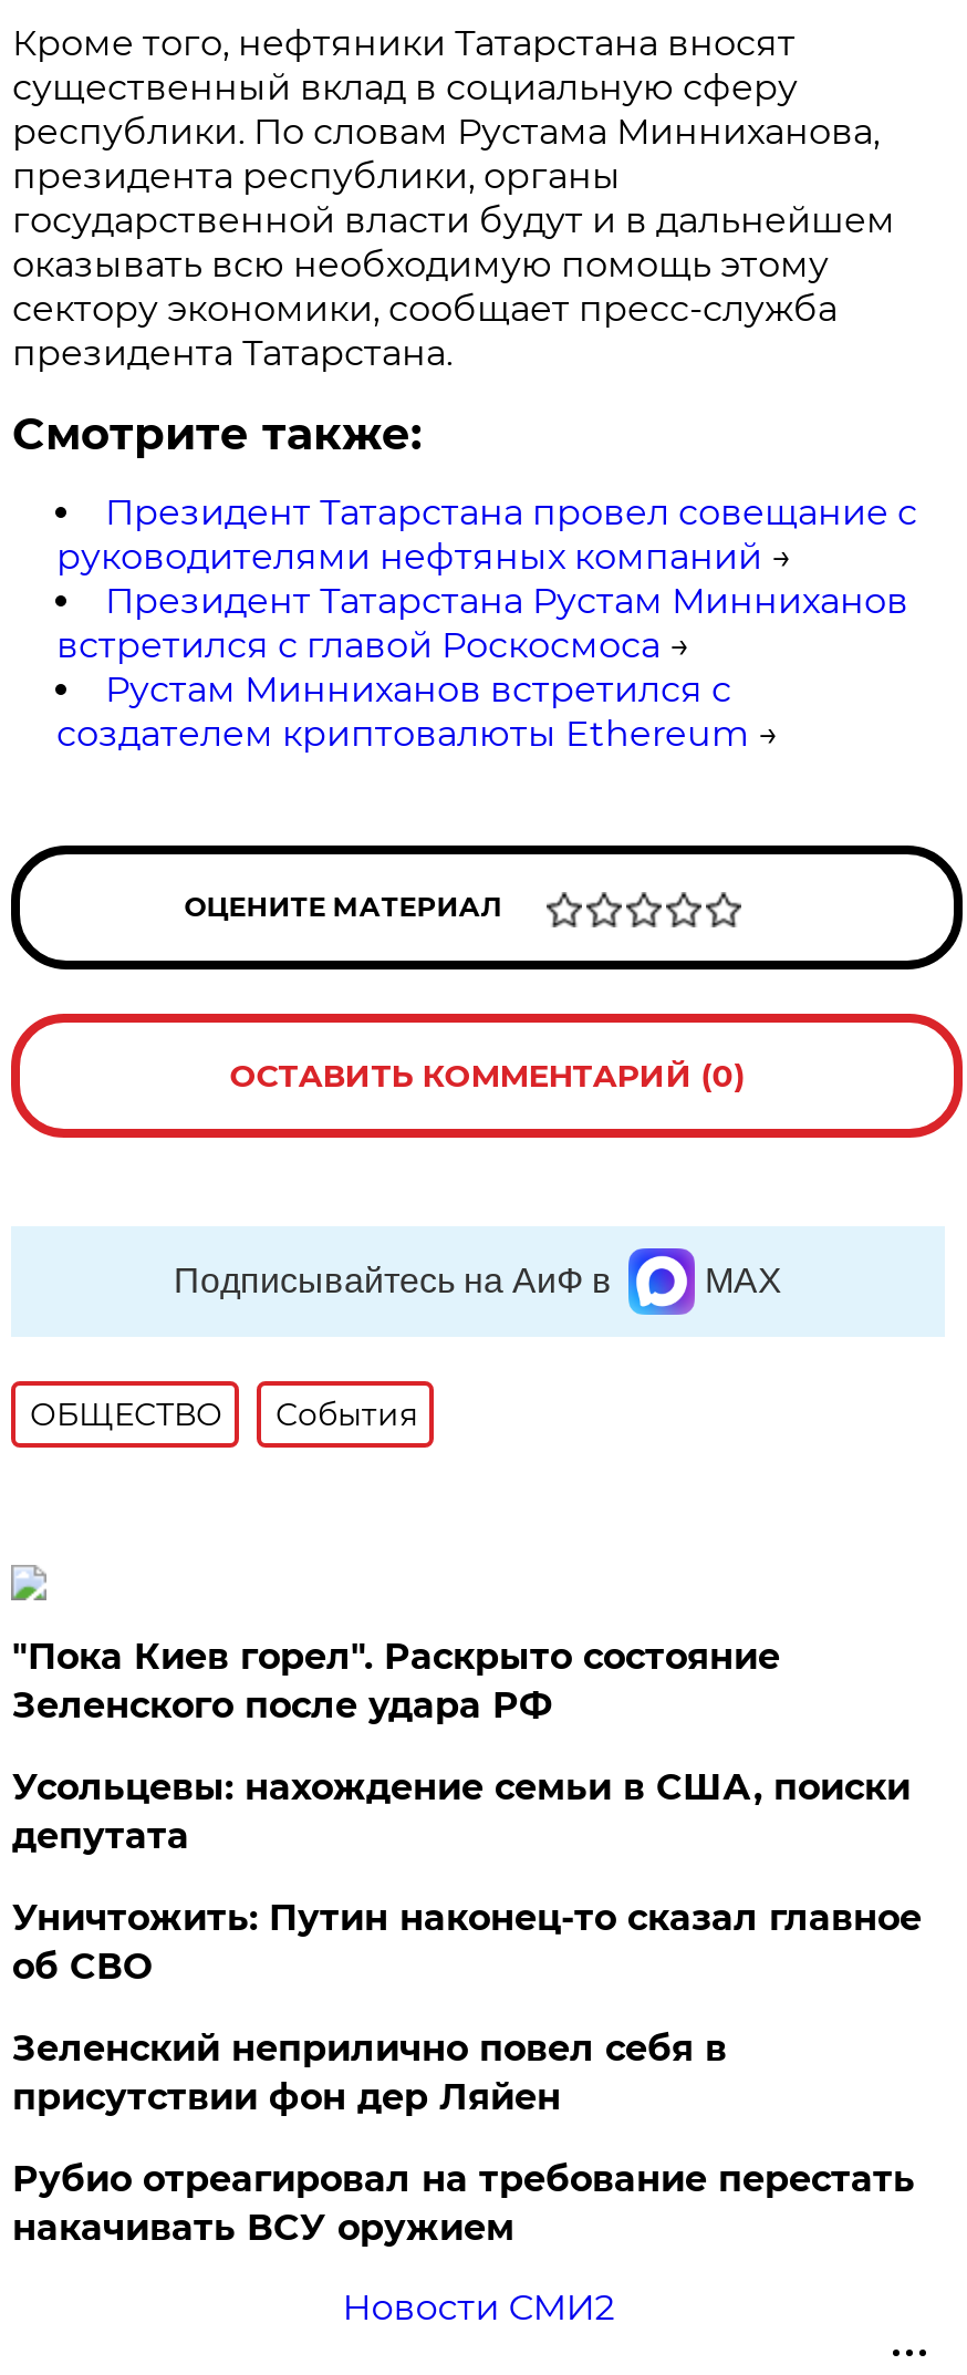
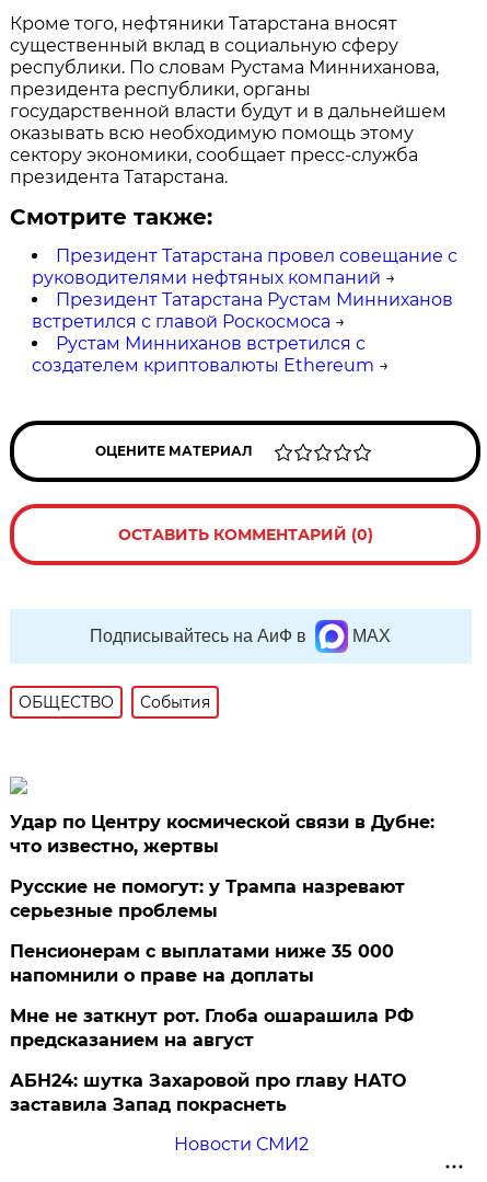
- "Пока Киев горел". Раскрыто состояние
- Зеленского после удара РФ
+ Удар по Центру космической связи в Дубне:
+ что известно, жертвы

- Усольцевы: нахождение семьи в США, поиски
- депутата
+ Русские не помогут: у Трампа назревают
+ серьезные проблемы

- Уничтожить: Путин наконец-то сказал главное
- об СВО
+ Пенсионерам с выплатами ниже 35 000
+ напомнили о праве на доплаты

- Зеленский неприлично повел cебя в
- присутствии фон дер Ляйен
+ Мне не заткнут рот. Глоба ошарашила РФ
+ предсказанием на август

- Рубио отреагировал на требование перестать
- накачивать ВСУ оружием
+ АБН24: шутка Захаровой про главу НАТО
+ заставила Запад покраснеть
